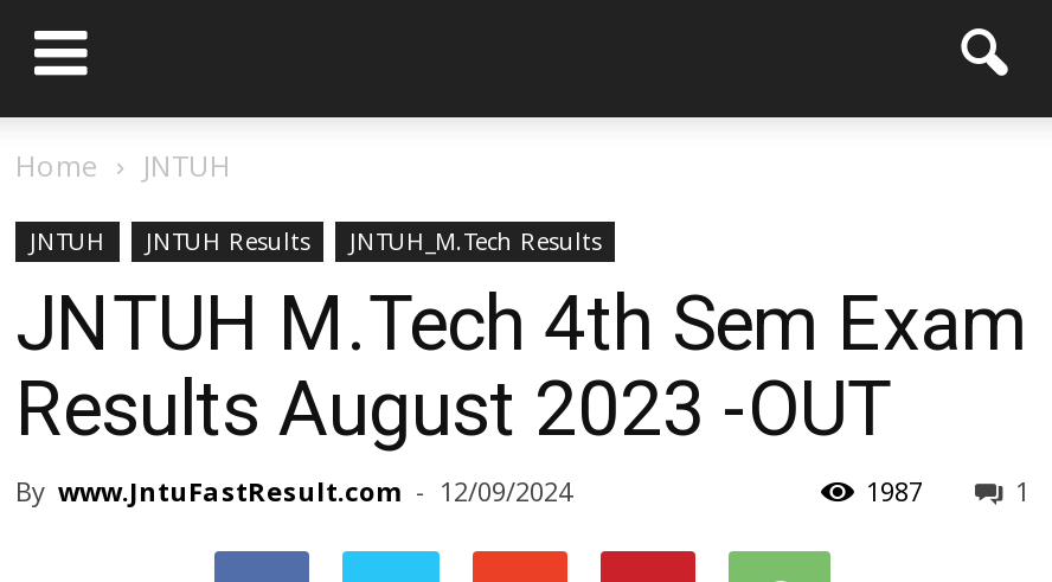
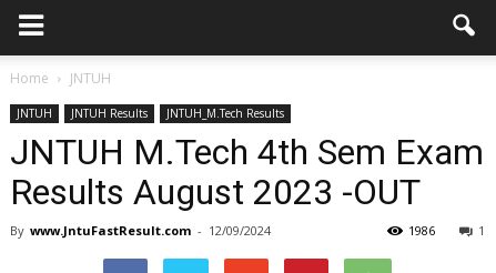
- 1987
+ 1986
